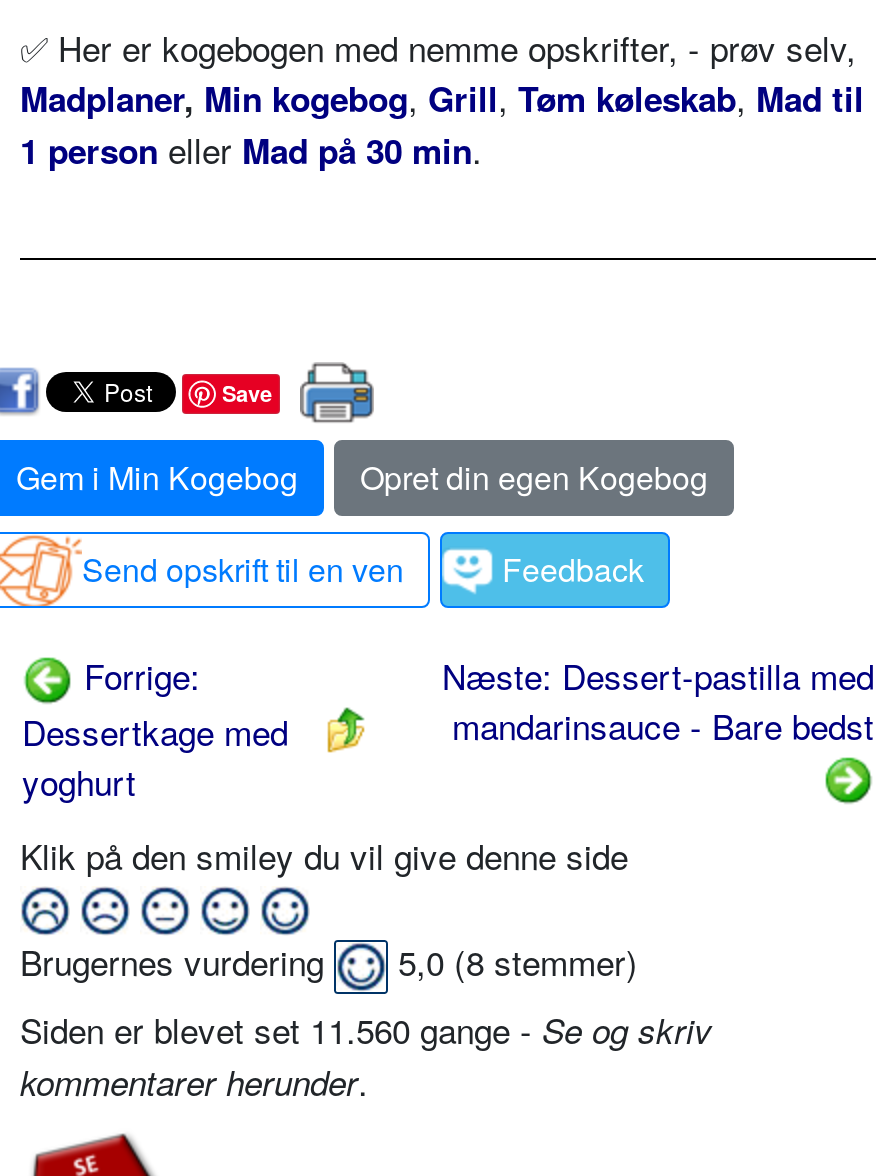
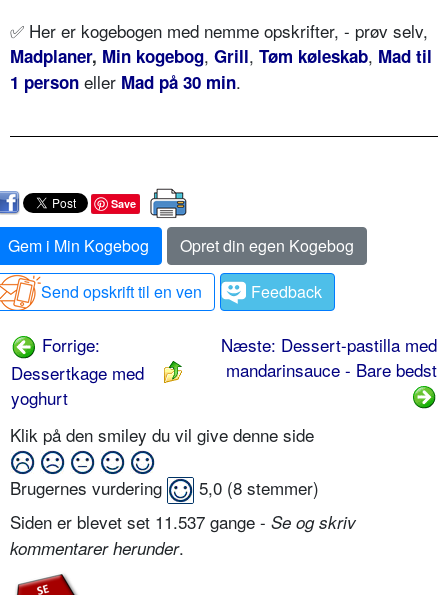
- Siden er blevet set 11.560 gange - Se og skriv
+ Siden er blevet set 11.537 gange - Se og skriv
